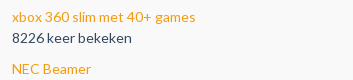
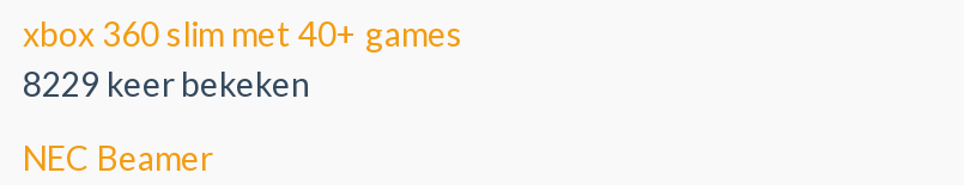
- 8226 keer bekeken
+ 8229 keer bekeken
